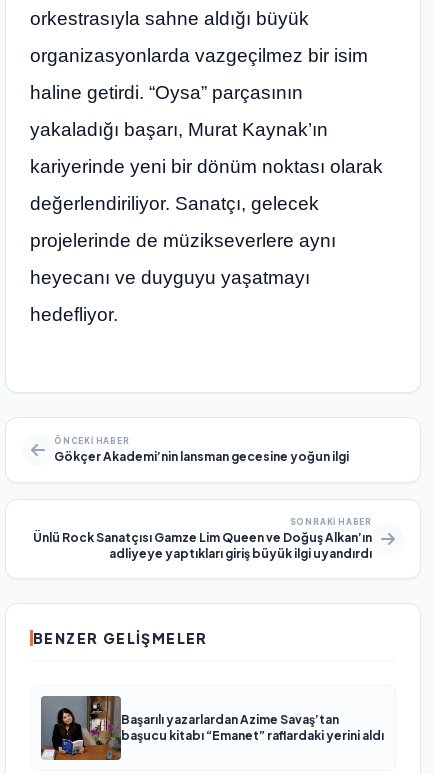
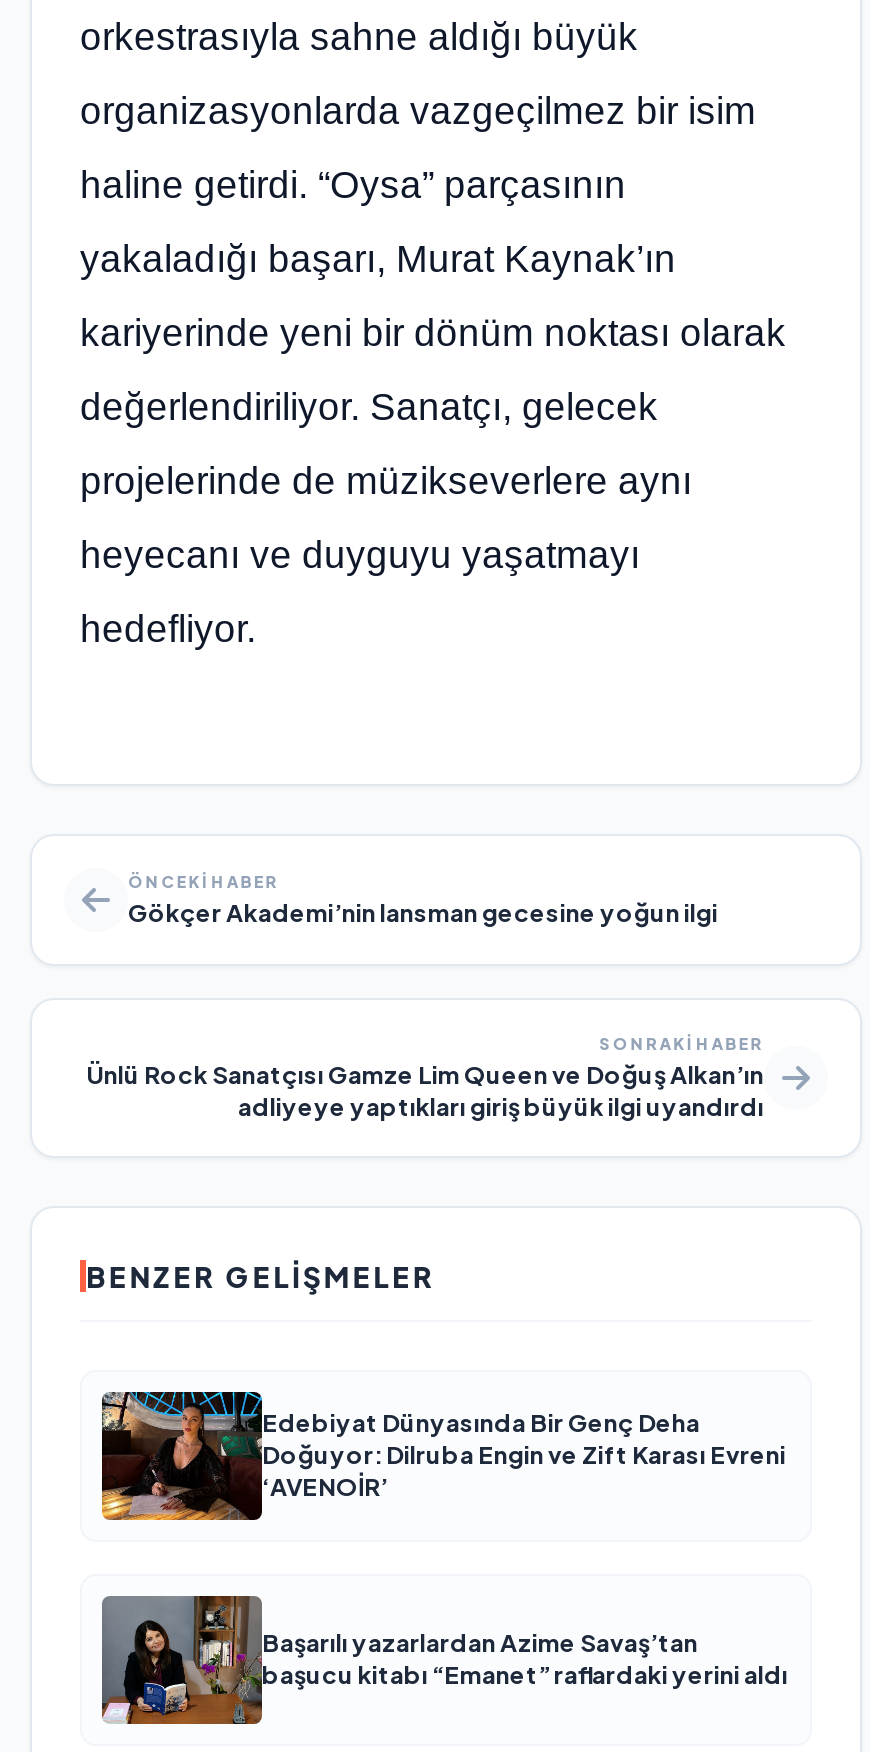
+ [image]
+ Edebiyat Dünyasında Bir Genç Deha
+ Doğuyor: Dilruba Engin ve Zift Karası Evreni
+ ‘AVENOİR’
